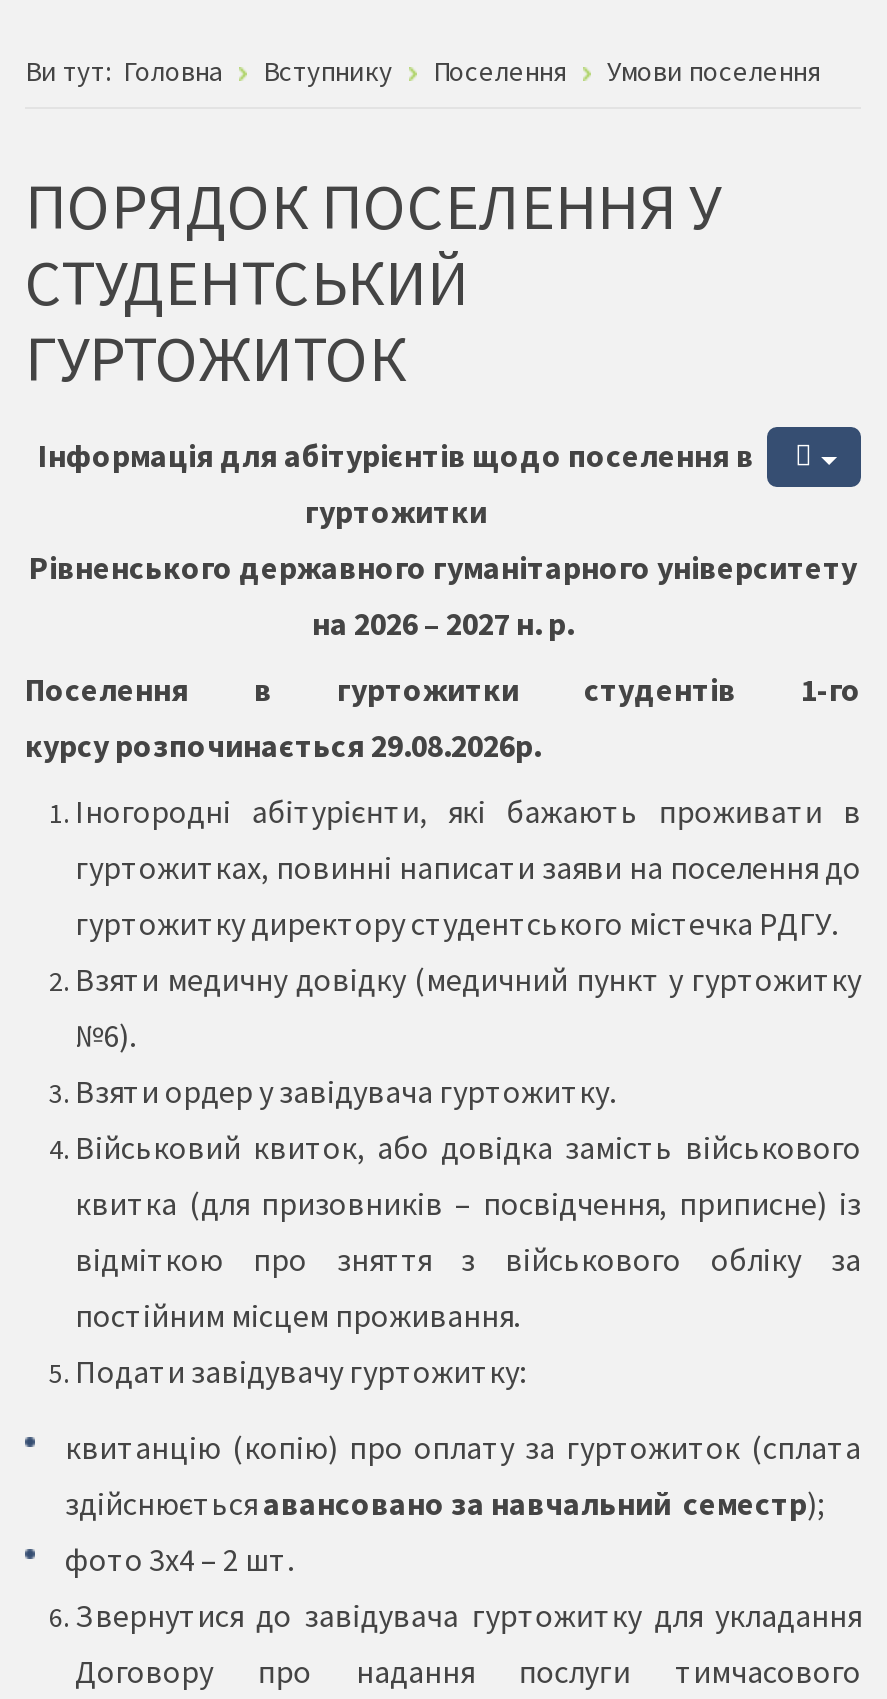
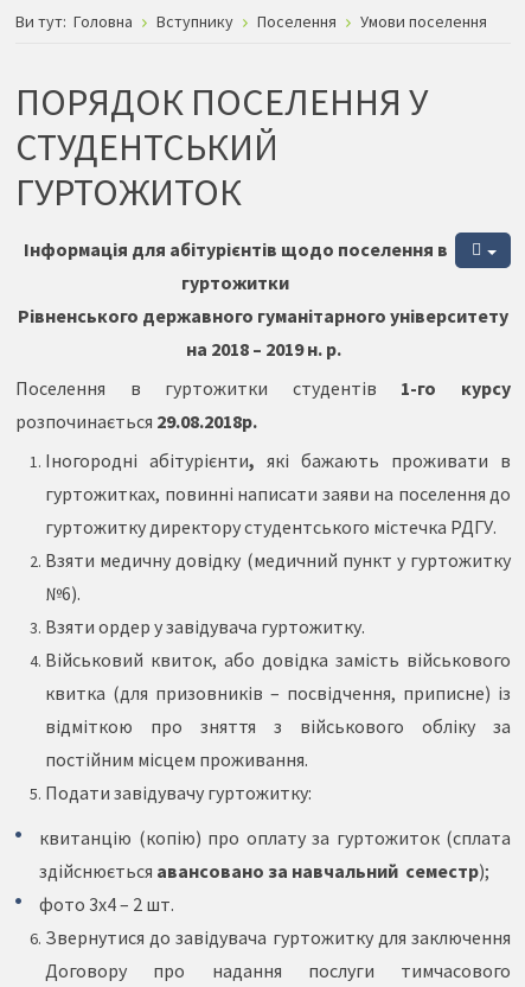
- на 2026 – 2027 н. р.
+ на 2018 – 2019 н. р.

- Поселення в гуртожитки студентів 1-го
- курсу розпочинається 29.08.2026р.
+ Поселення в гуртожитки студентів 1-го курсу
+ розпочинається 29.08.2018р.

- Звернутися до завідувача гуртожитку для укладання
+ Звернутися до завідувача гуртожитку для заключення
